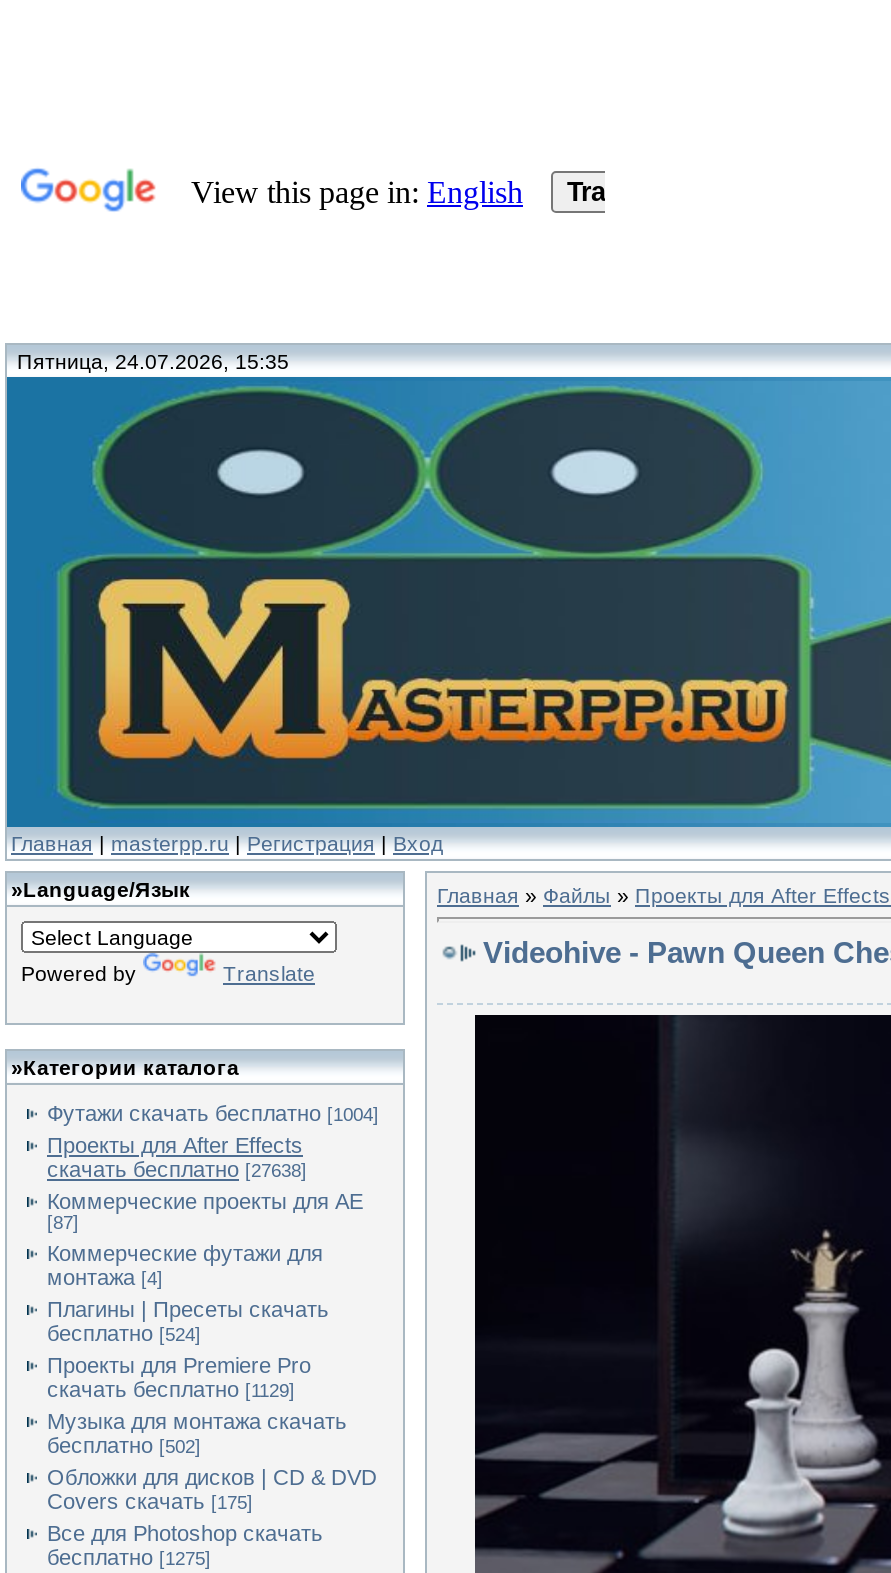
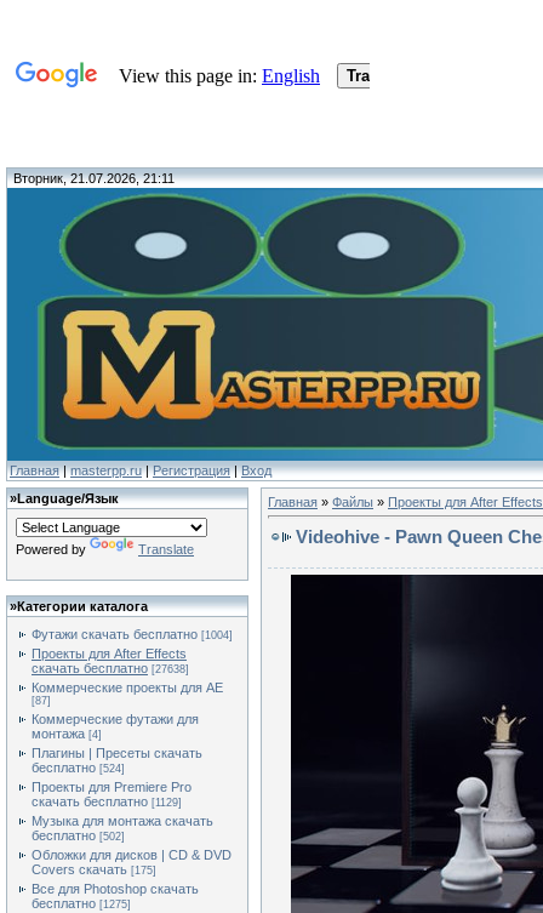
- Пятница, 24.07.2026, 15:35
+ Вторник, 21.07.2026, 21:11
